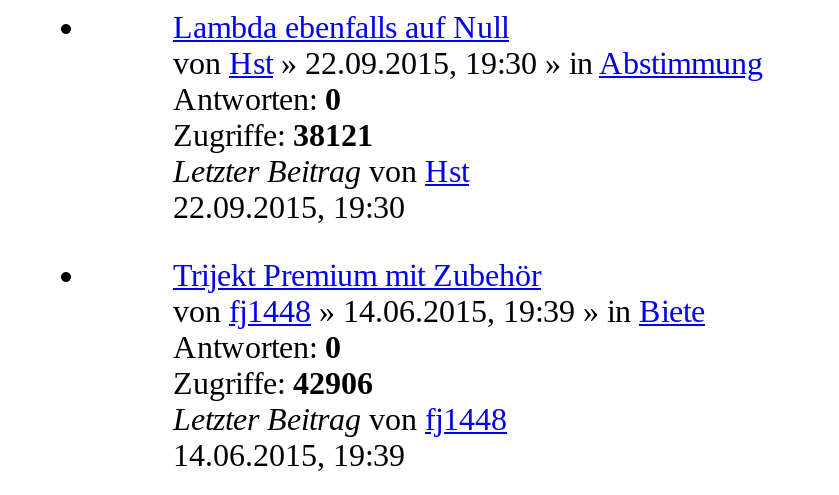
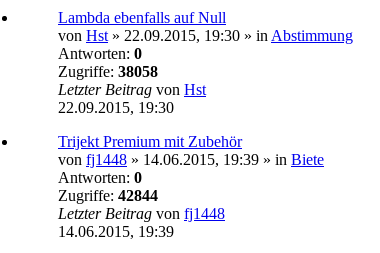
- Zugriffe: 38121
+ Zugriffe: 38058

- Zugriffe: 42906
+ Zugriffe: 42844
